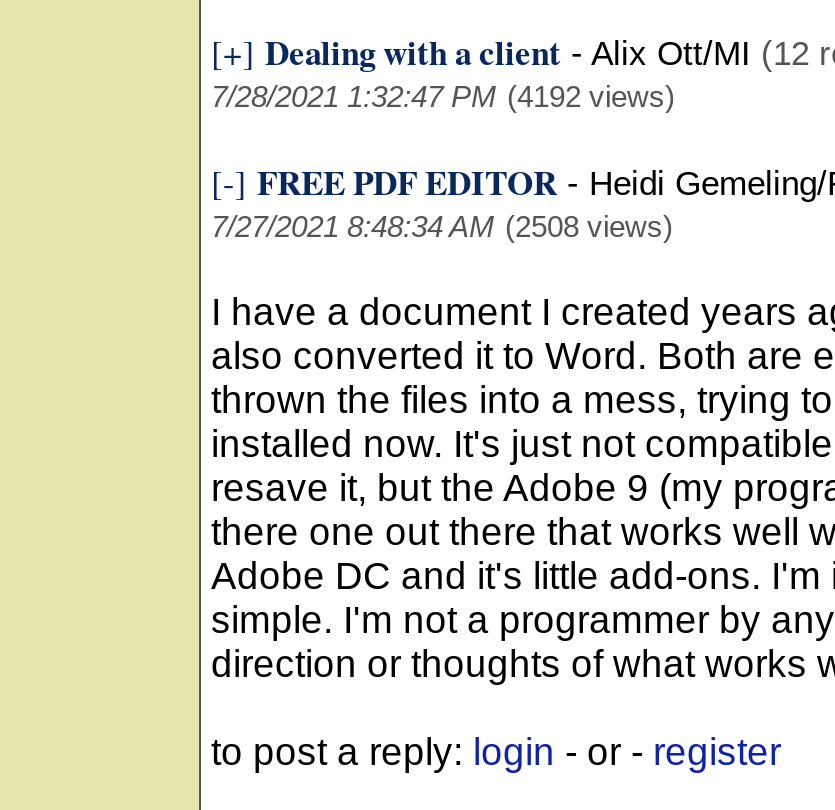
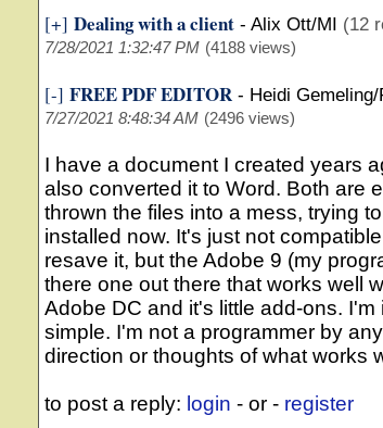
- 7/28/2021 1:32:47 PM (4192 views)
+ 7/28/2021 1:32:47 PM (4188 views)

- 7/27/2021 8:48:34 AM (2508 views)
+ 7/27/2021 8:48:34 AM (2496 views)
